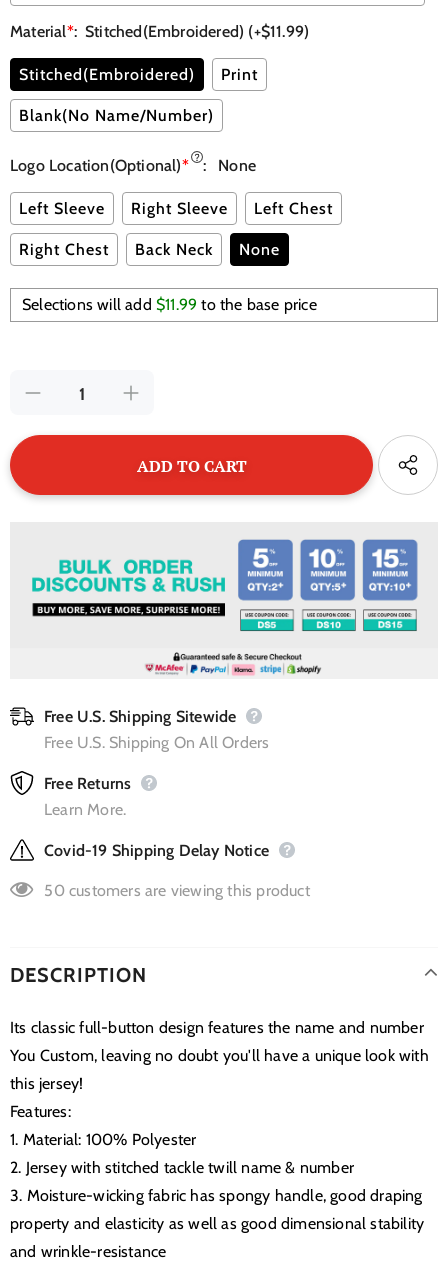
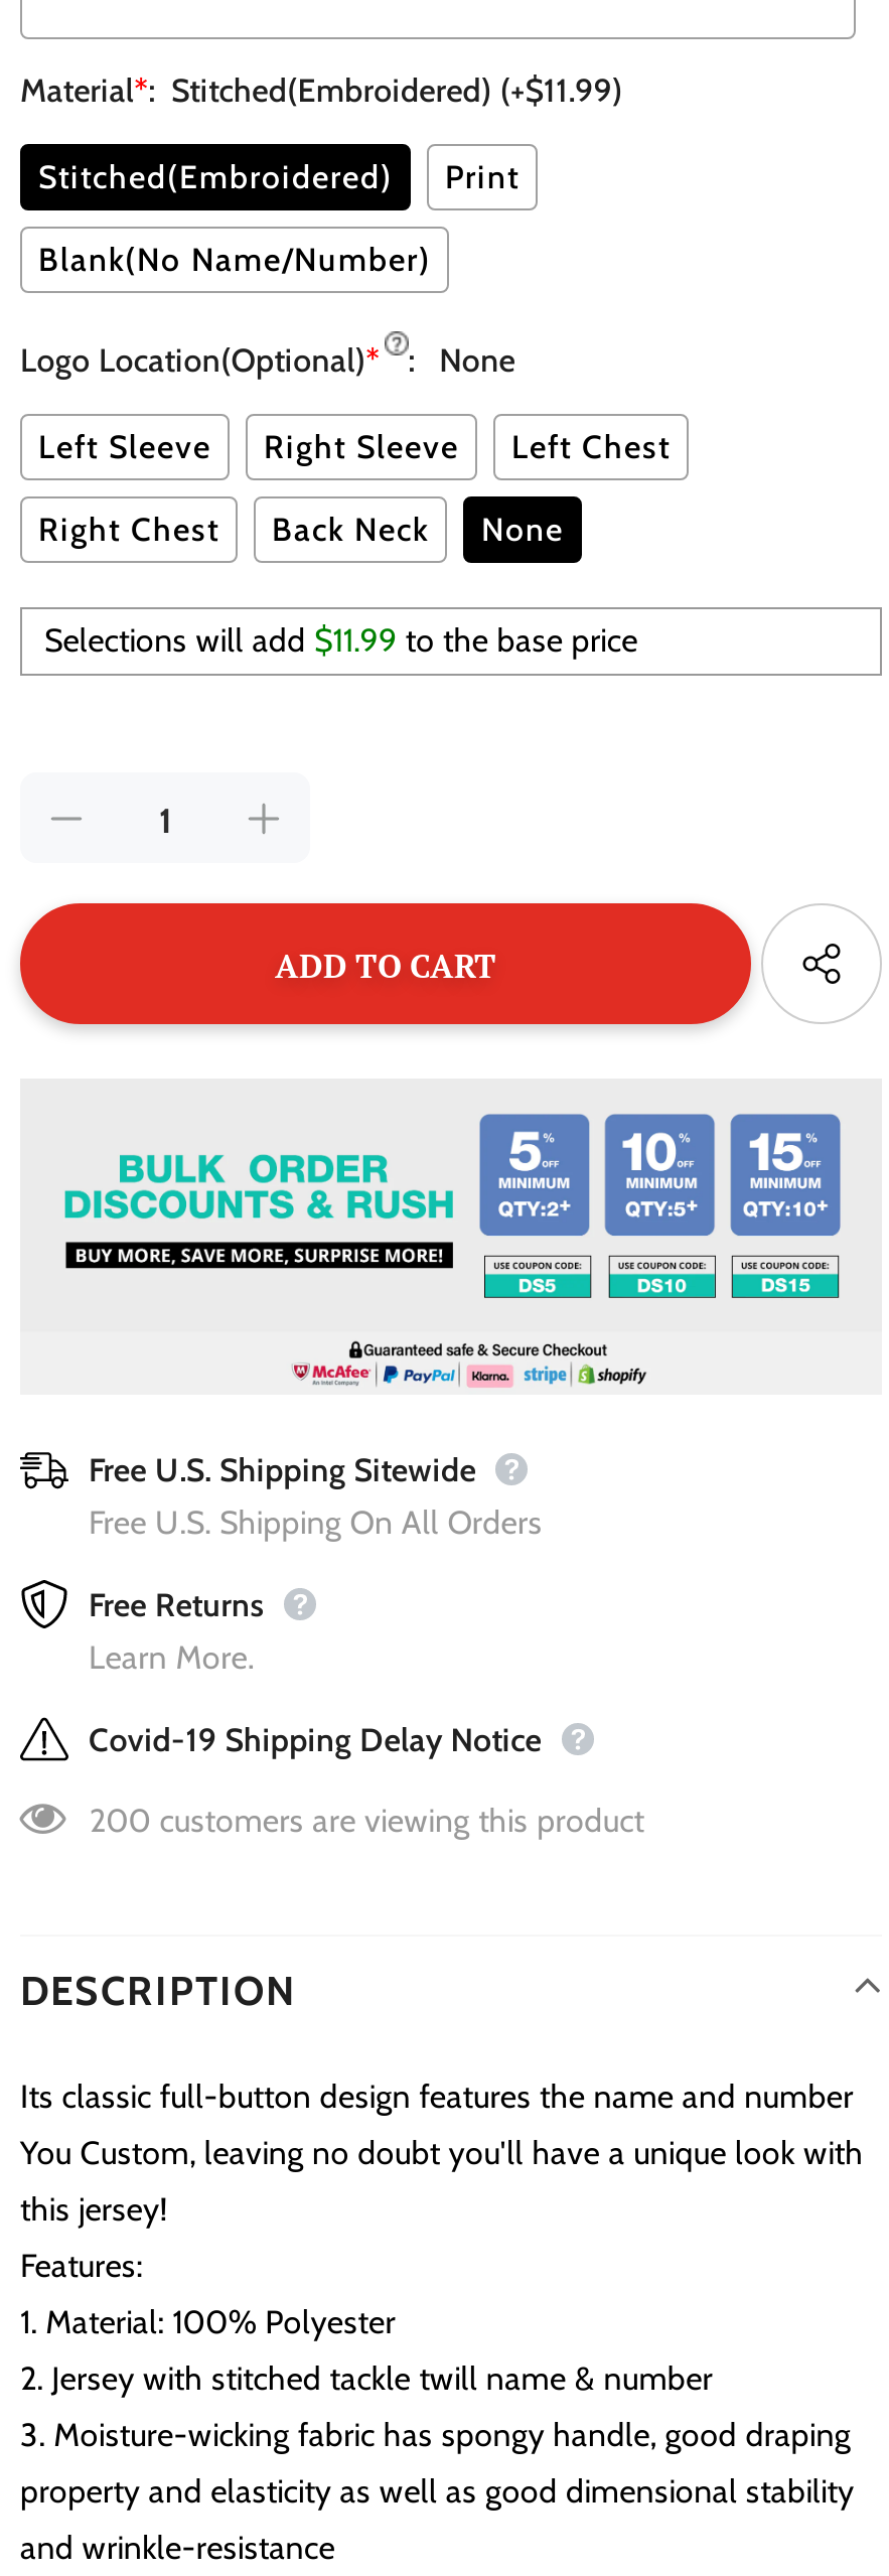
- 50 customers are viewing this product
+ 200 customers are viewing this product
